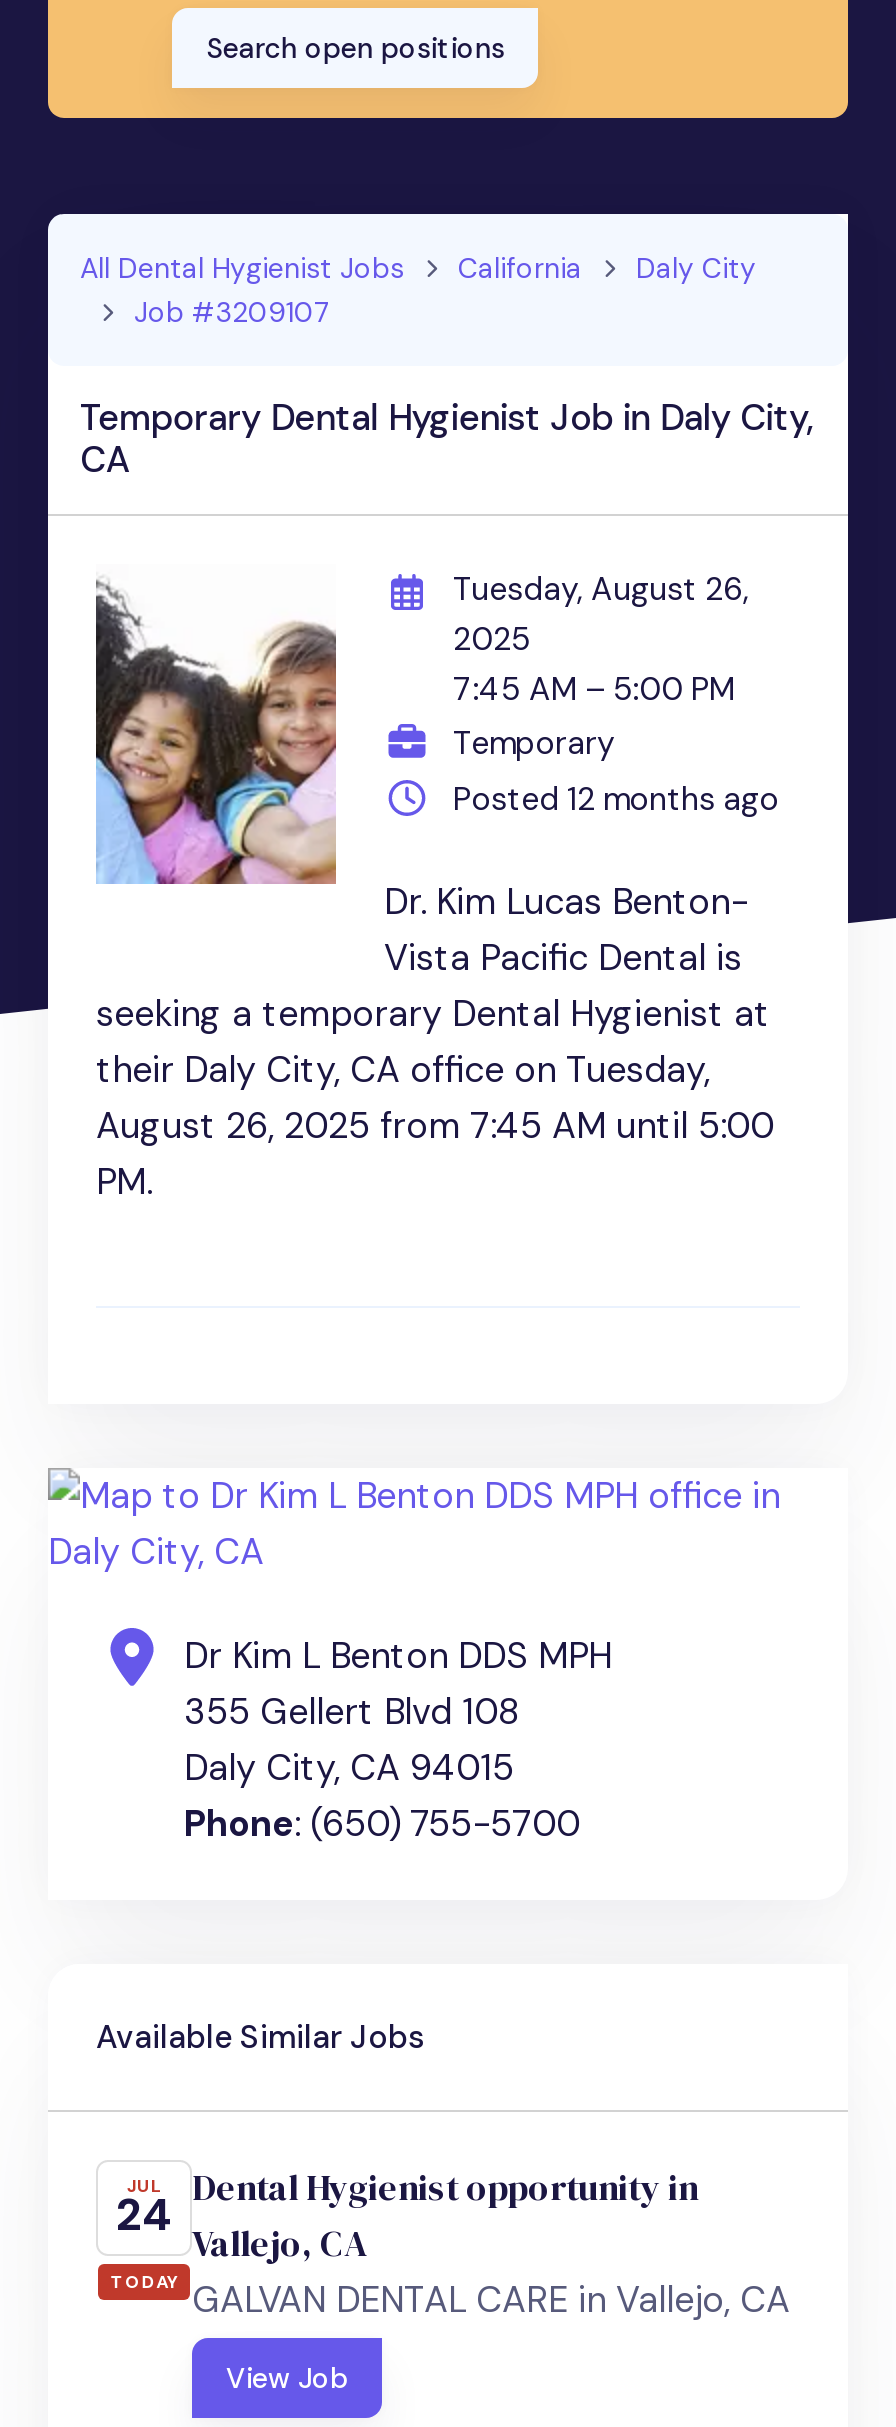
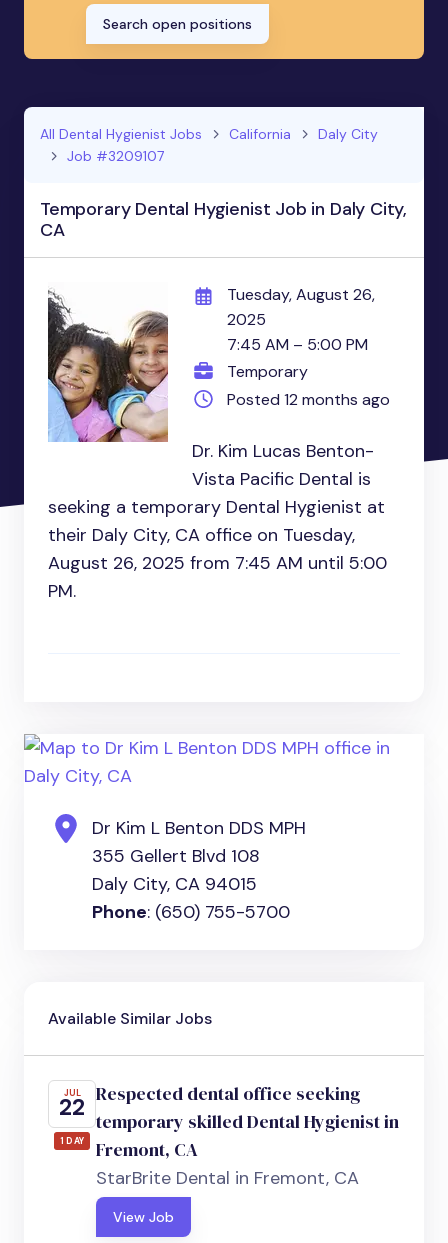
- Dental Hygienist opportunity in
- Vallejo, CA
- GALVAN DENTAL CARE in Vallejo, CA
+ Respected dental office seeking
+ temporary skilled Dental Hygienist in
+ Fremont, CA
+ StarBrite Dental in Fremont, CA

- 24
- TODAY
+ 22
+ 1 DAY
